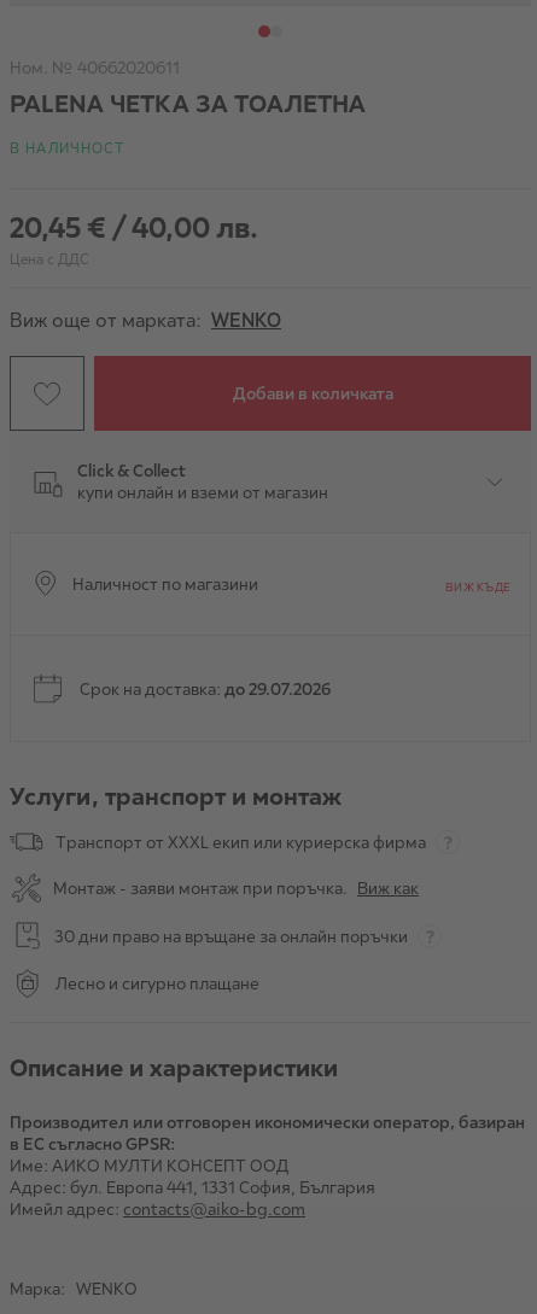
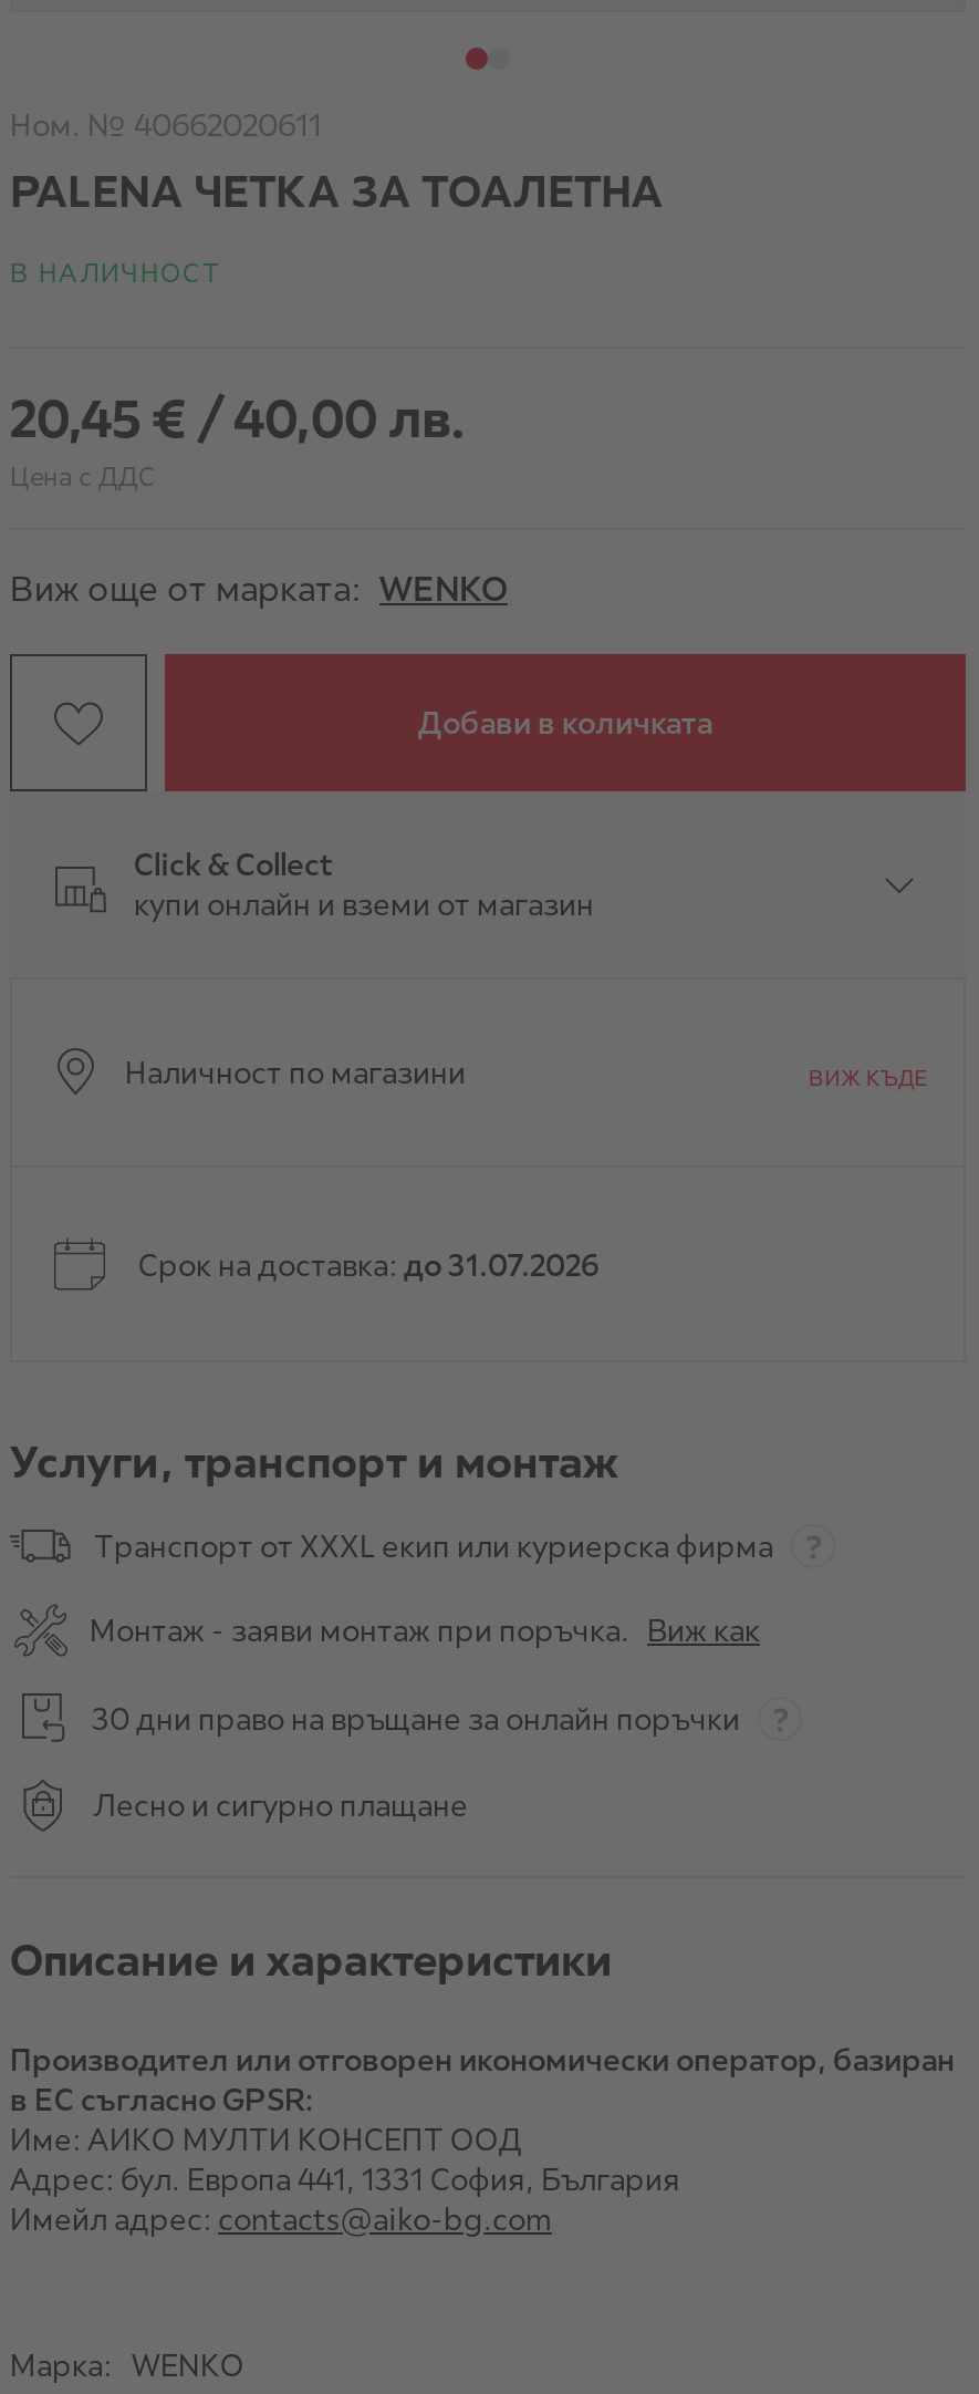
- Срок на доставка: до 29.07.2026
+ Срок на доставка: до 31.07.2026
